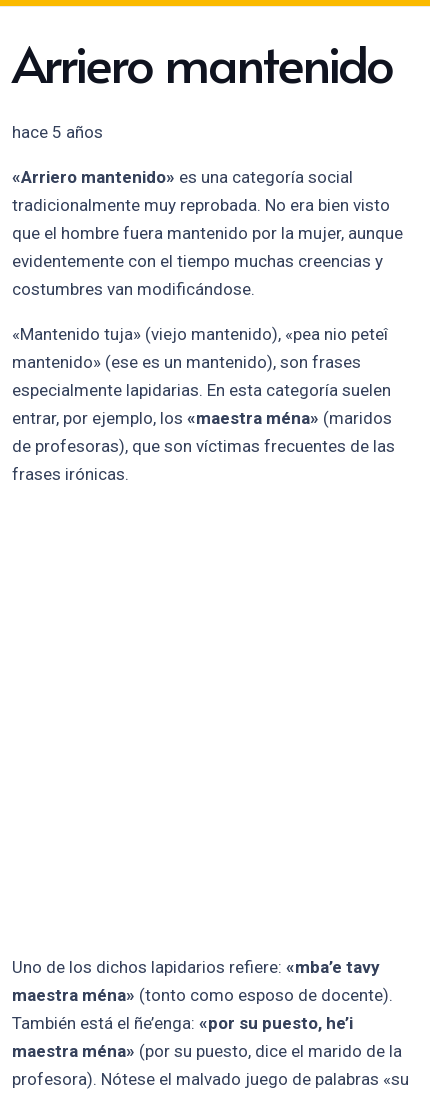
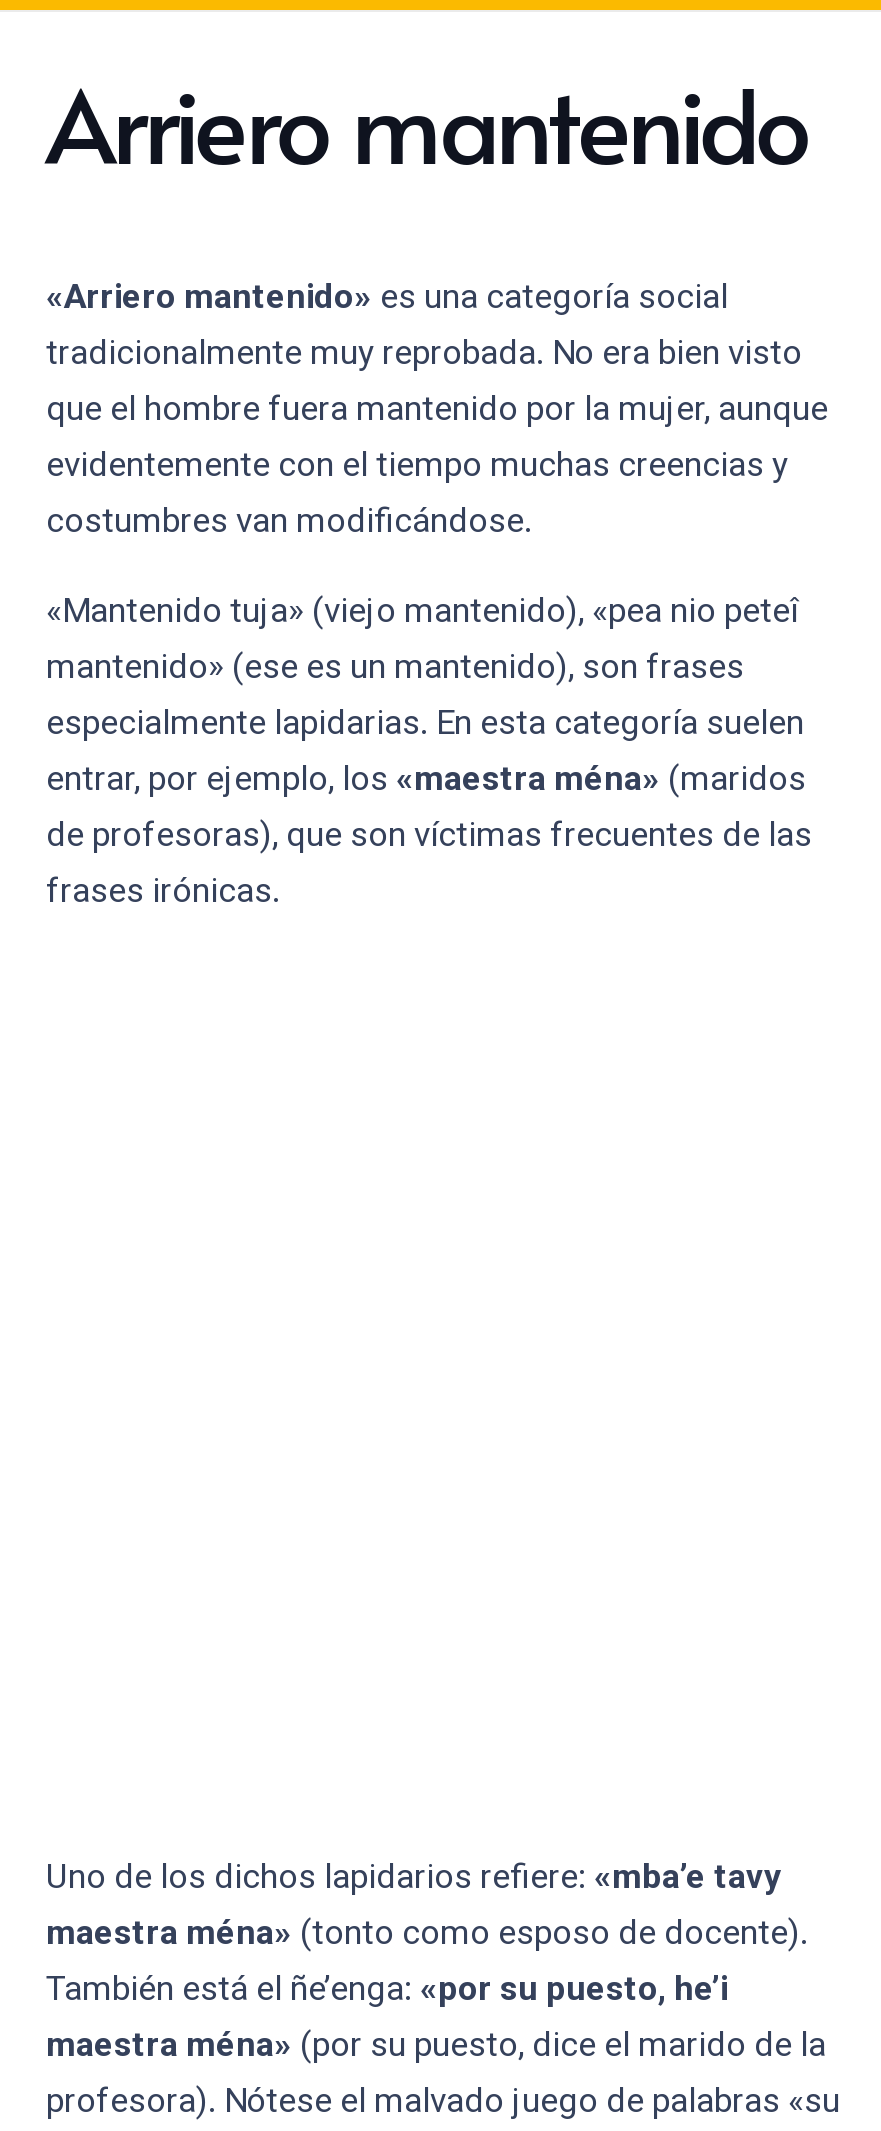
- hace 5 años
